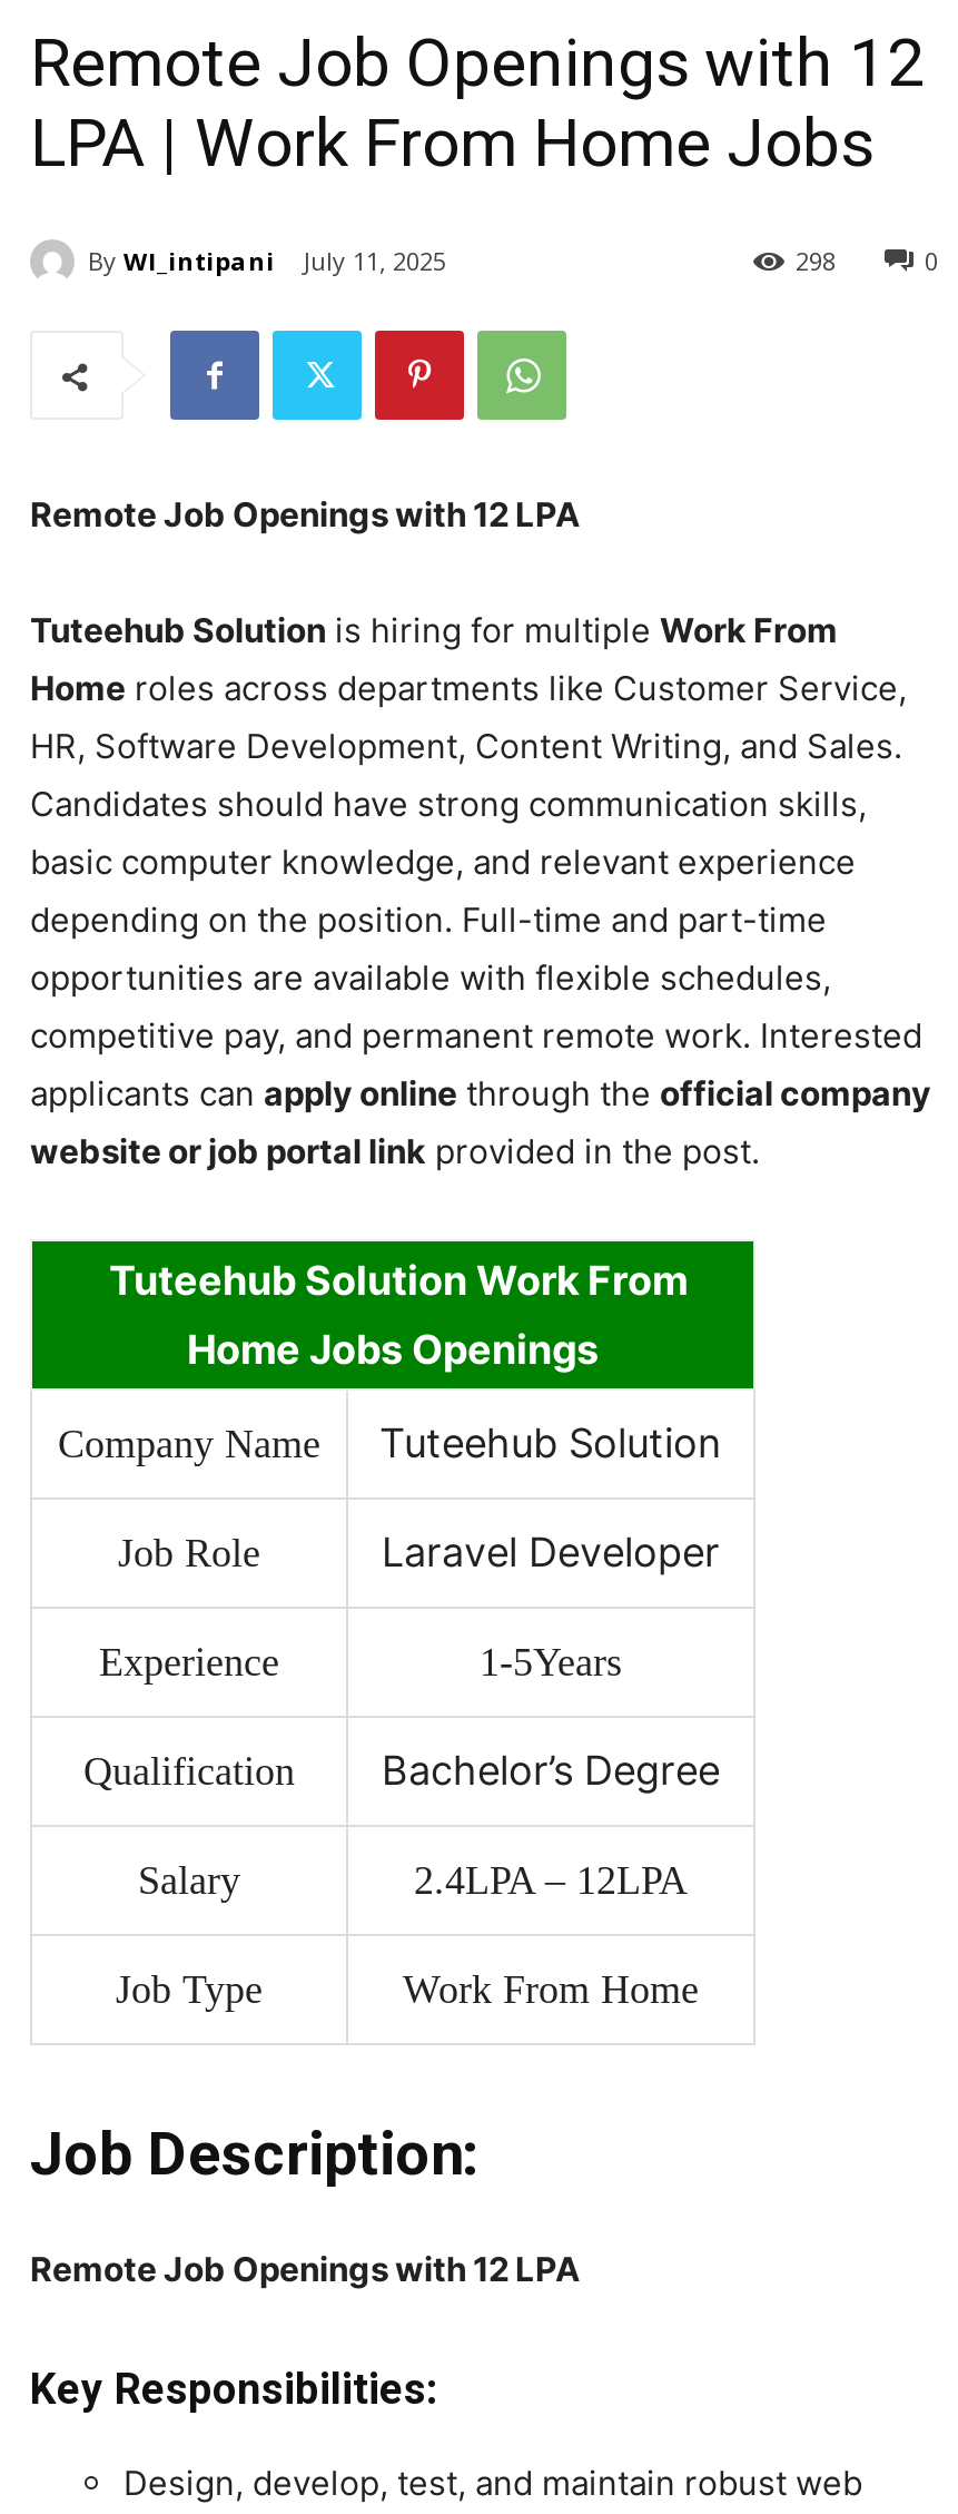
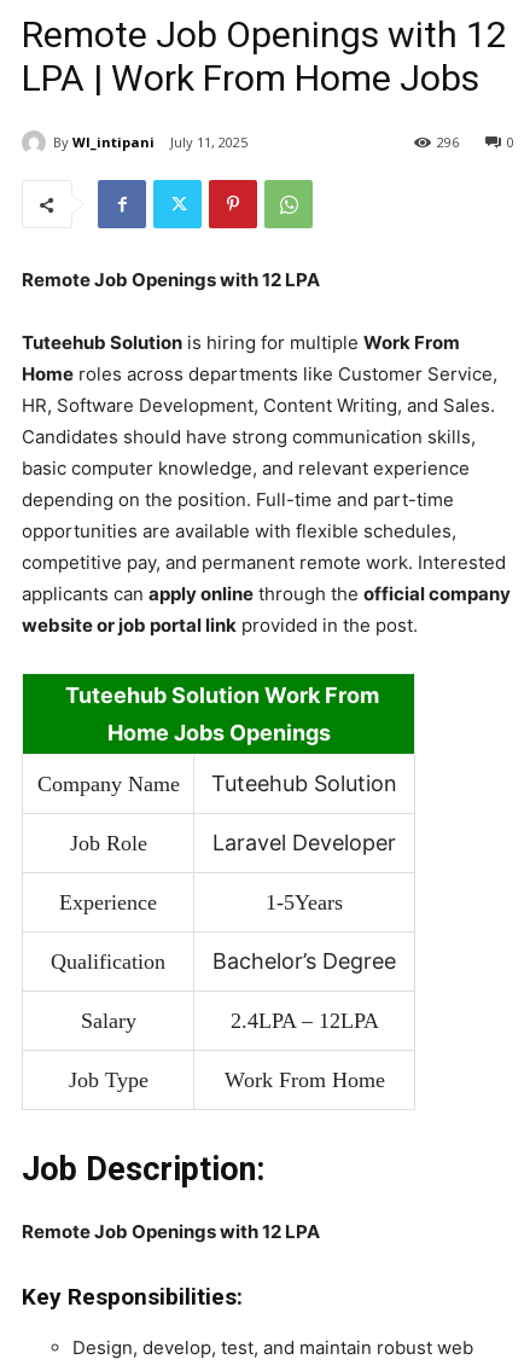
- 298
+ 296
